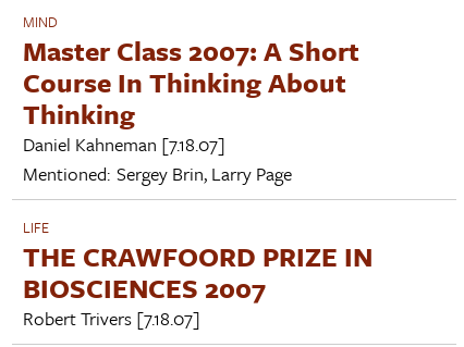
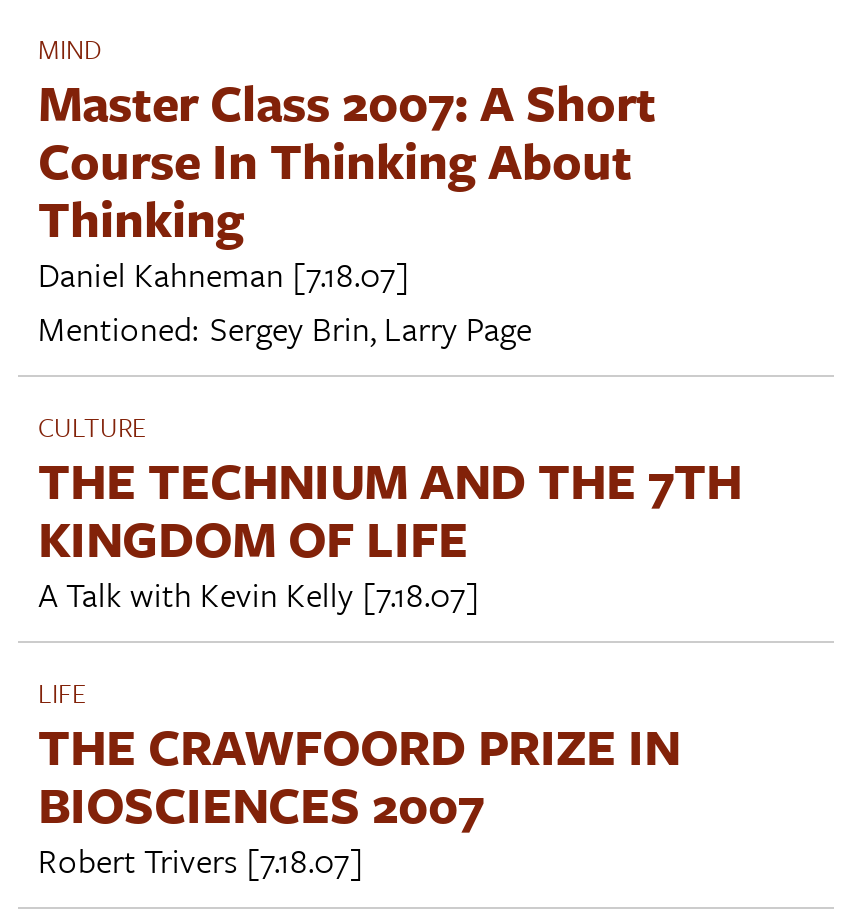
+ CULTURE
+ THE TECHNIUM AND THE 7TH
+ KINGDOM OF LIFE
+ A Talk with Kevin Kelly [7.18.07]
